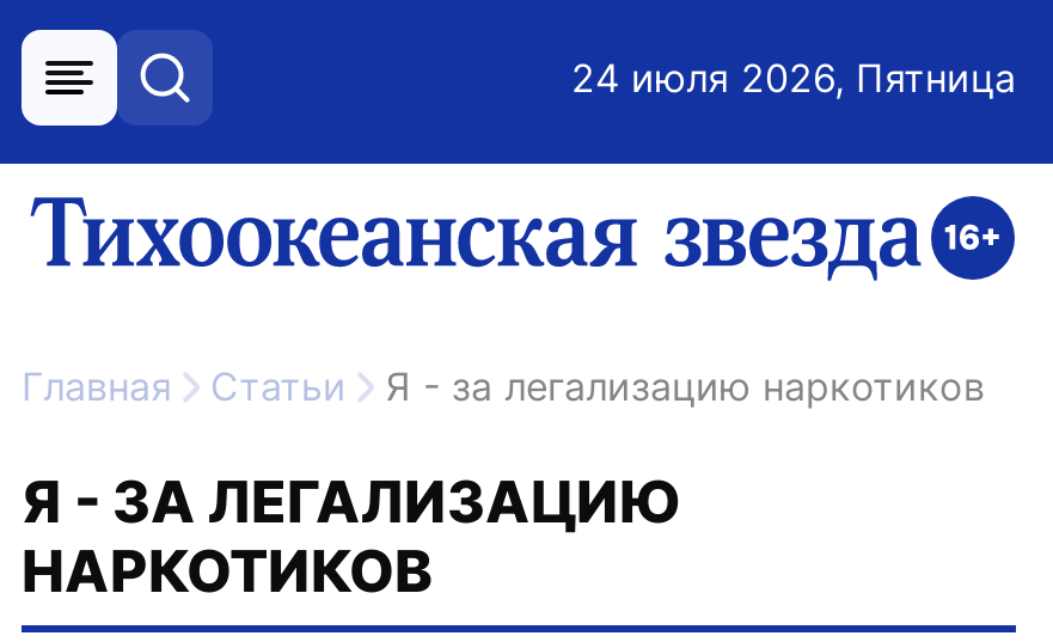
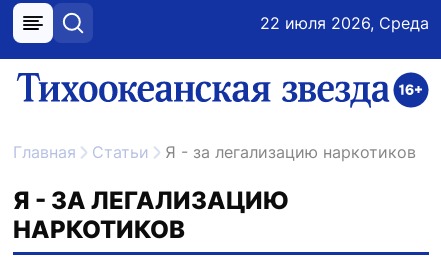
- 24 июля 2026, Пятница
+ 22 июля 2026, Среда
